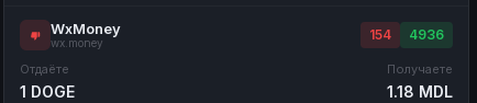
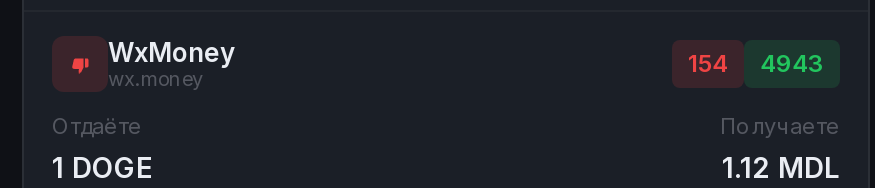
- 154 4936
+ 154 4943

- 1.18 MDL
+ 1.12 MDL
